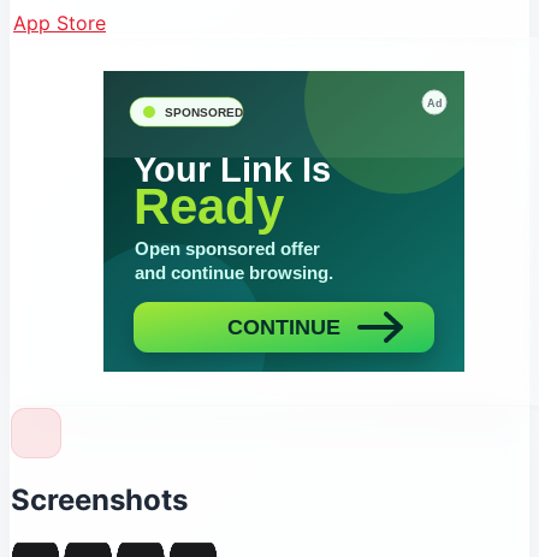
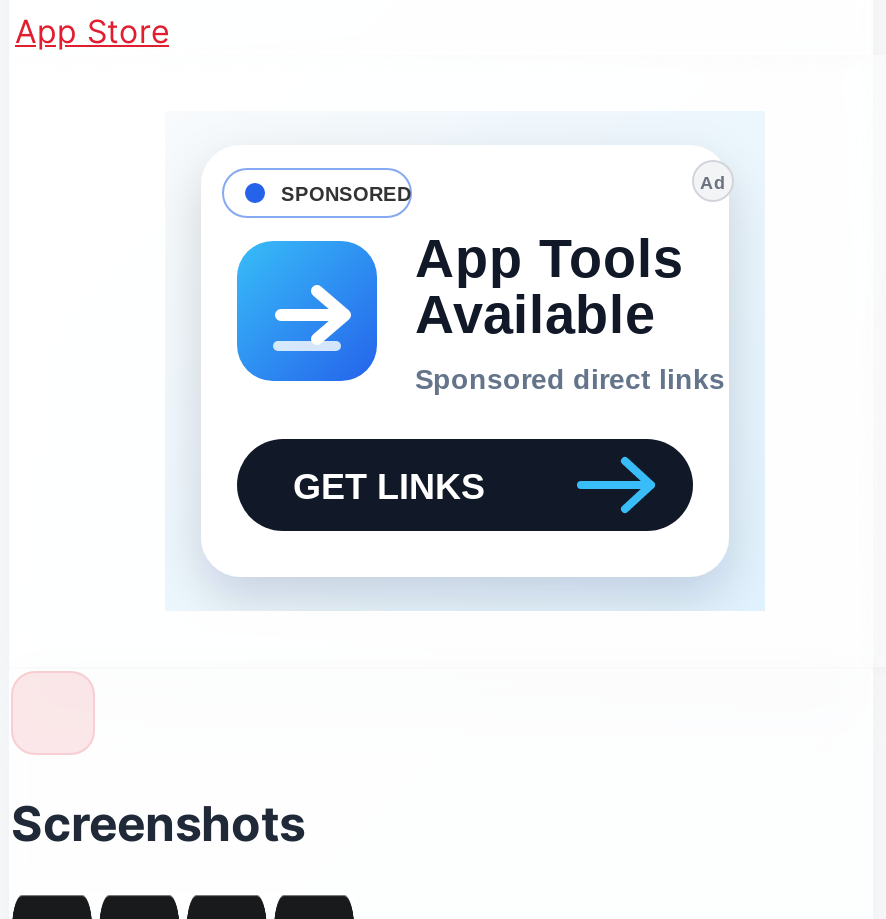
- [image]
+ [image]
